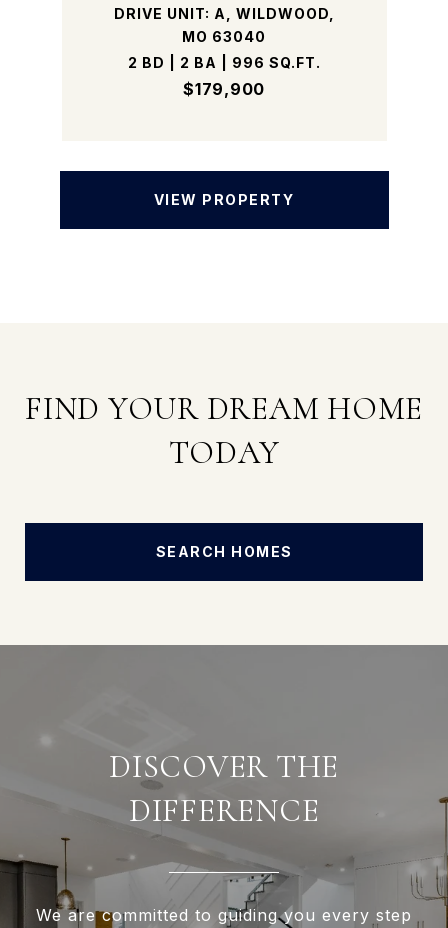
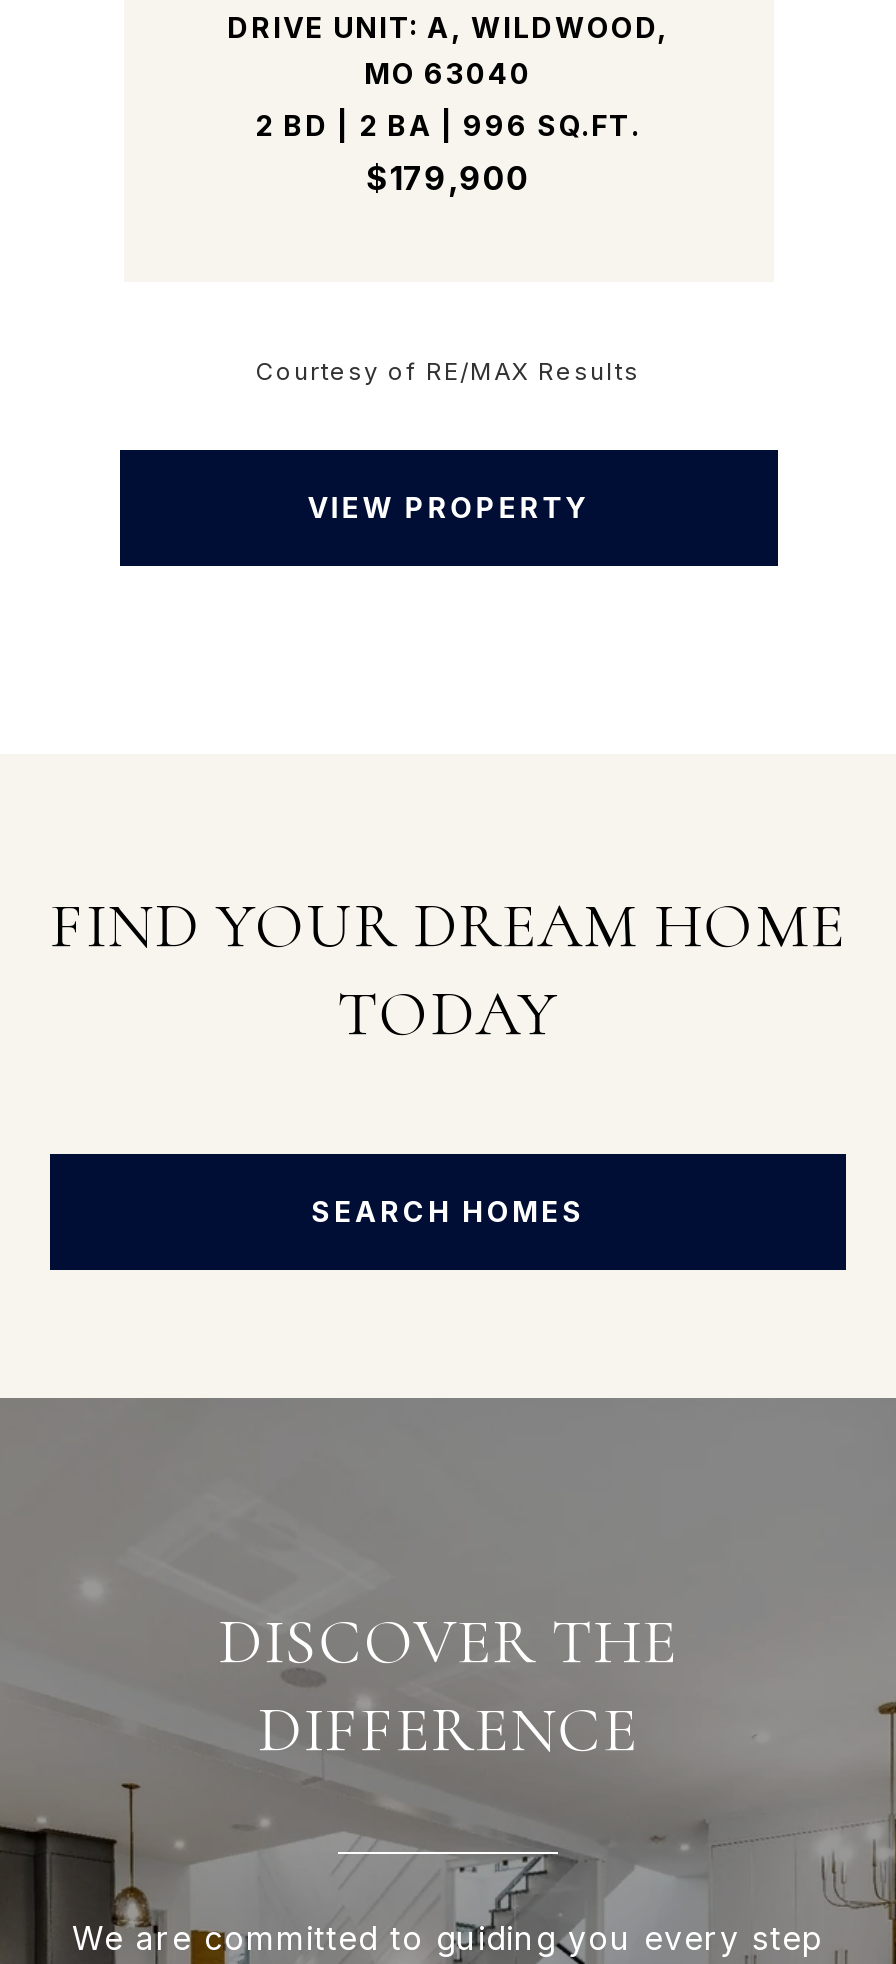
+ Courtesy of RE/MAX Results
